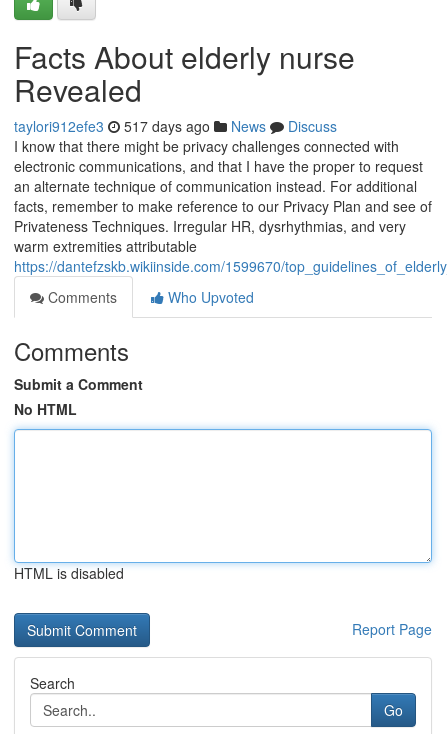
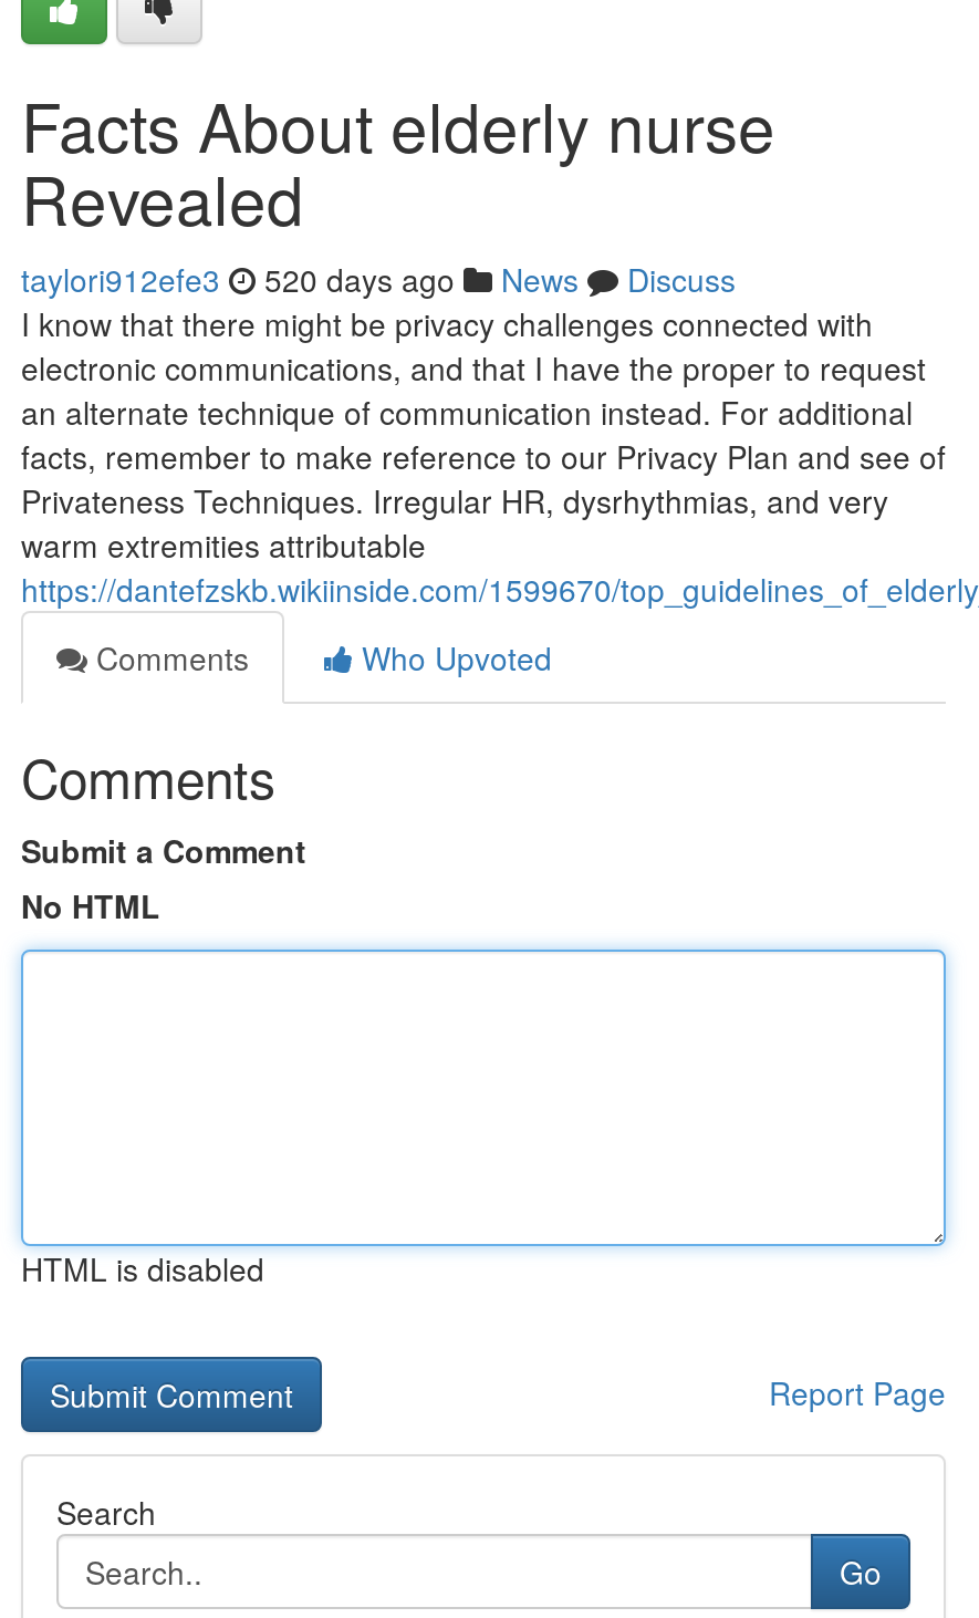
- taylori912efe3 517 days ago News Discuss
+ taylori912efe3 520 days ago News Discuss
